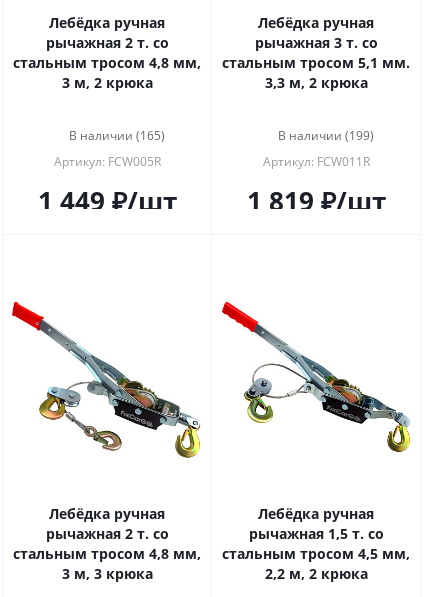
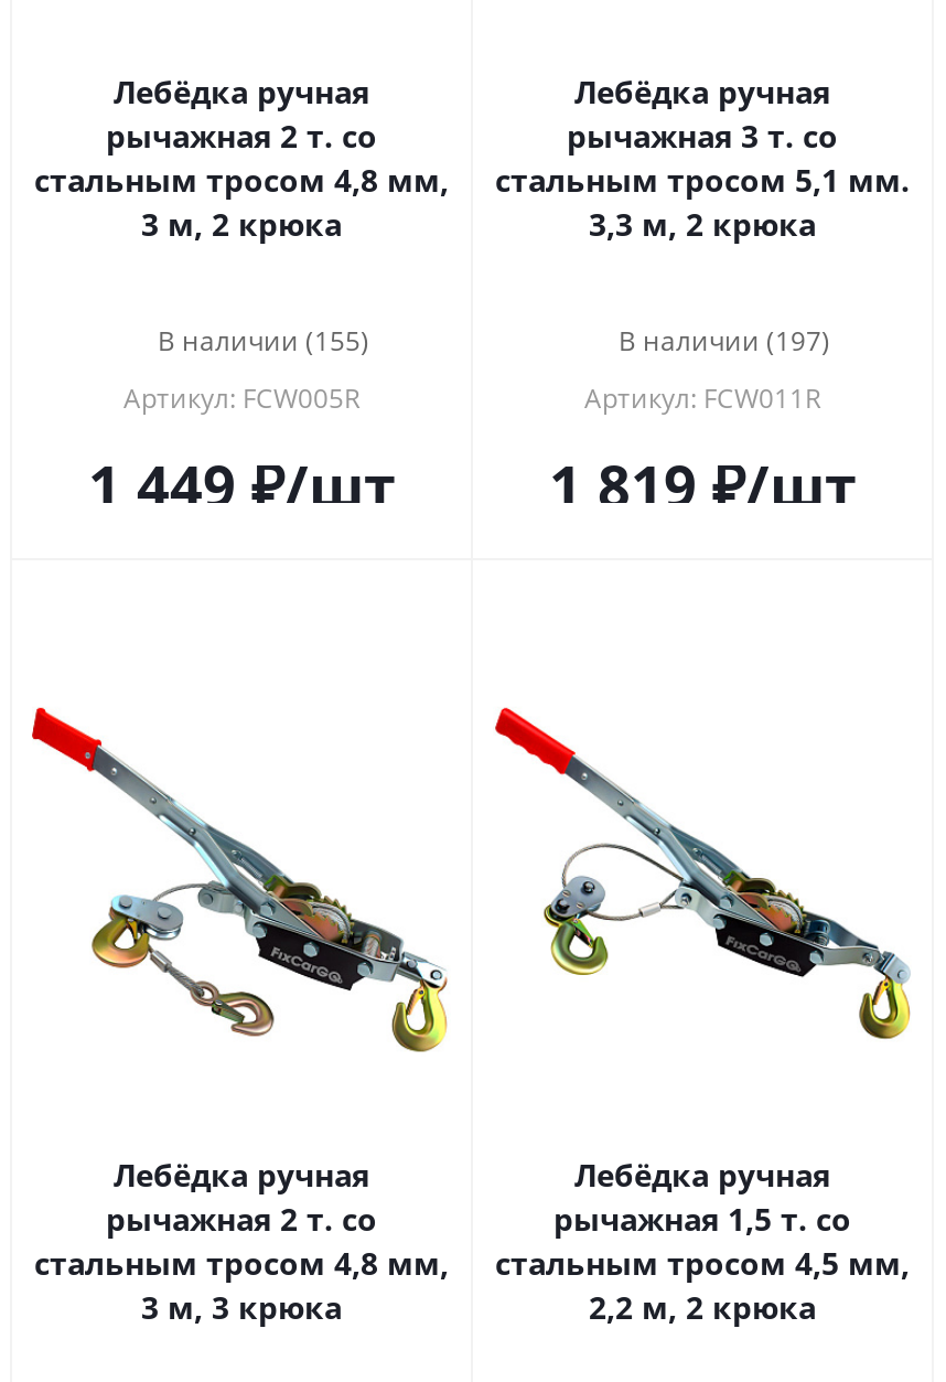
- В наличии (165)
+ В наличии (155)

- В наличии (199)
+ В наличии (197)
